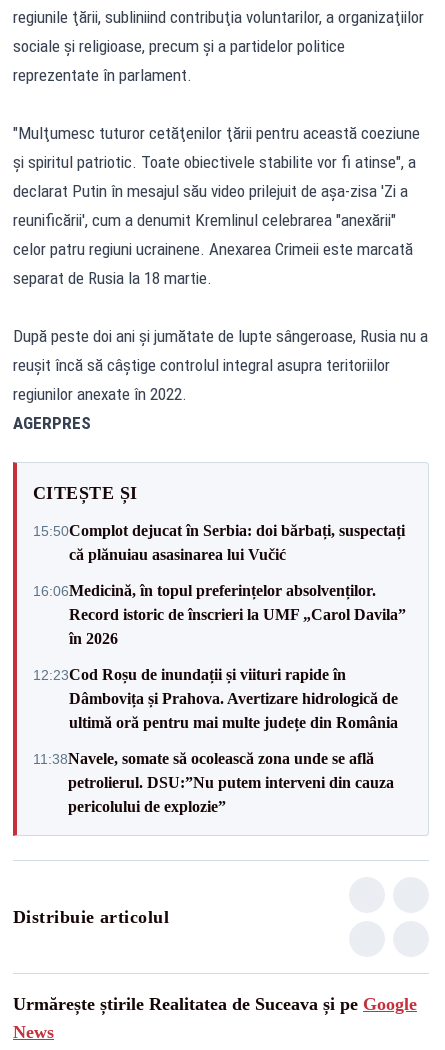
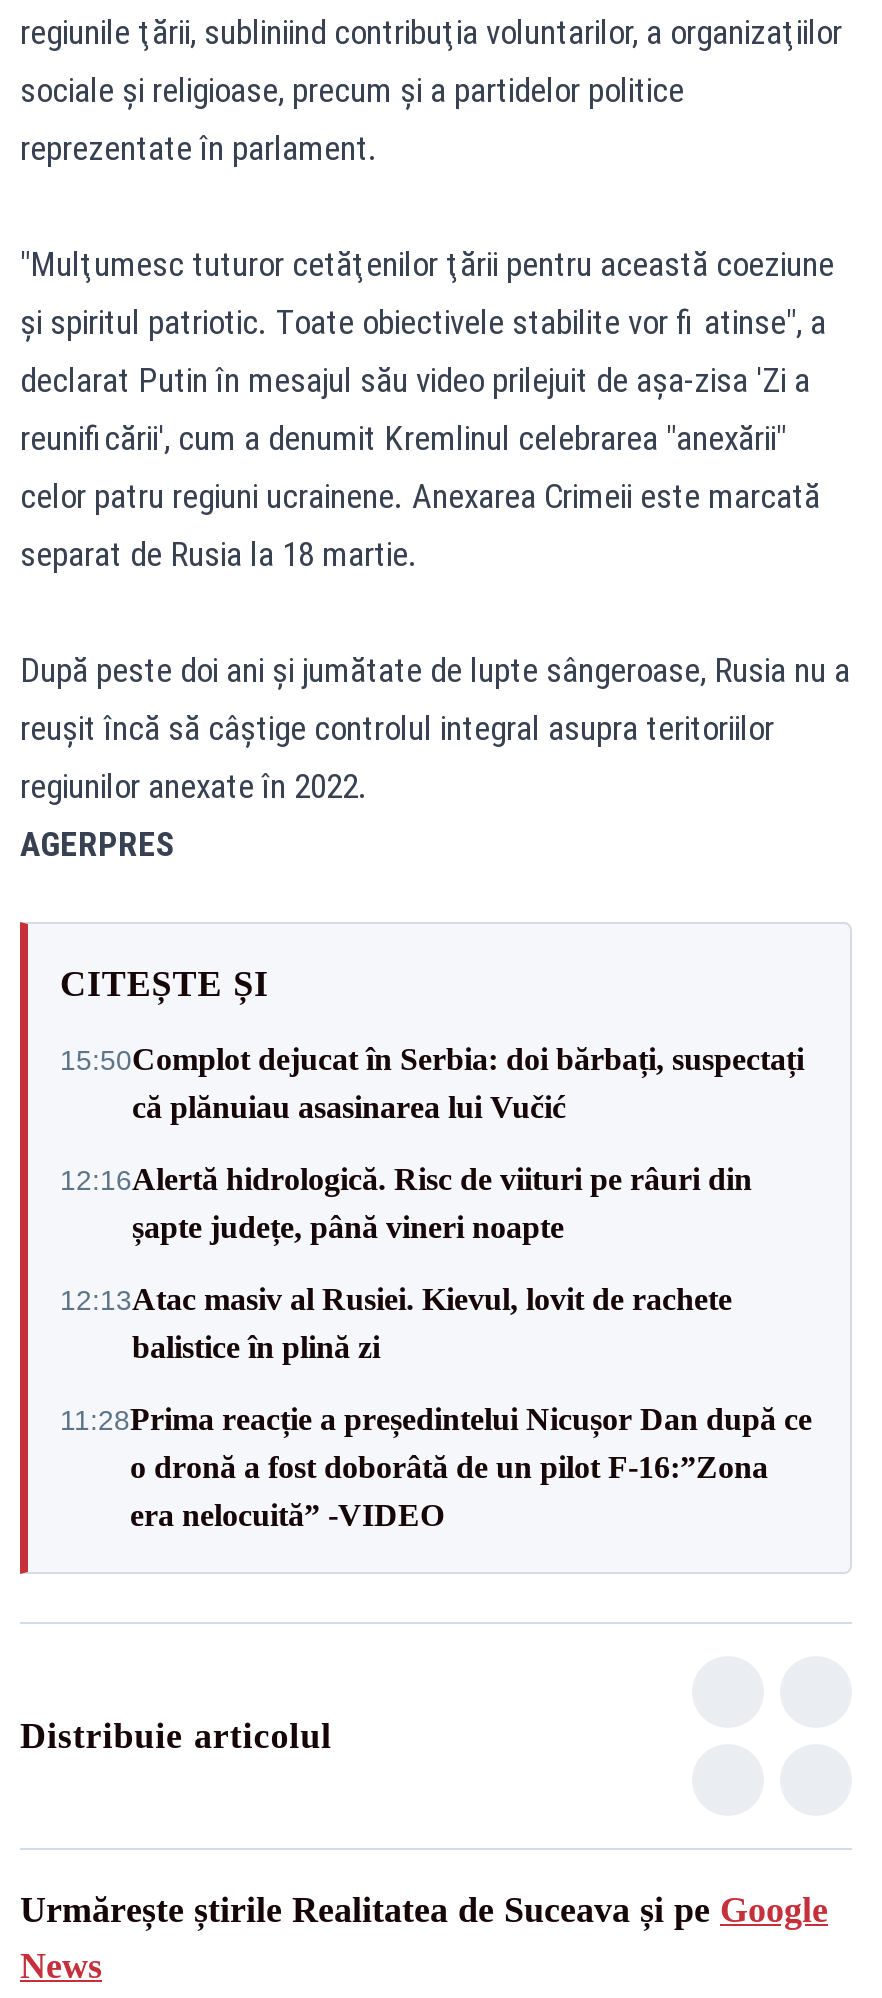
- 16:06Medicină, în topul preferințelor absolvenților.
- Record istoric de înscrieri la UMF „Carol Davila”
- în 2026
+ 12:16Alertă hidrologică. Risc de viituri pe râuri din
+ șapte județe, până vineri noapte

- 12:23Cod Roșu de inundații și viituri rapide în
- Dâmbovița și Prahova. Avertizare hidrologică de
- ultimă oră pentru mai multe județe din România
+ 12:13Atac masiv al Rusiei. Kievul, lovit de rachete
+ balistice în plină zi

- 11:38Navele, somate să ocolească zona unde se află
- petrolierul. DSU:”Nu putem interveni din cauza
- pericolului de explozie”
+ 11:28Prima reacție a președintelui Nicușor Dan după ce
+ o dronă a fost doborâtă de un pilot F-16:”Zona
+ era nelocuită” -VIDEO
